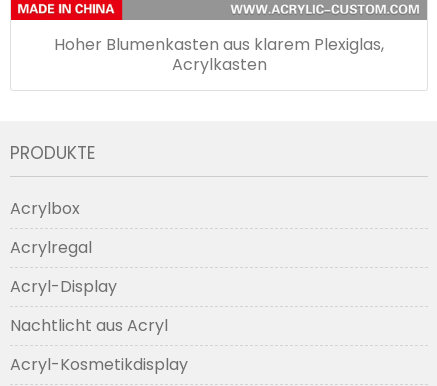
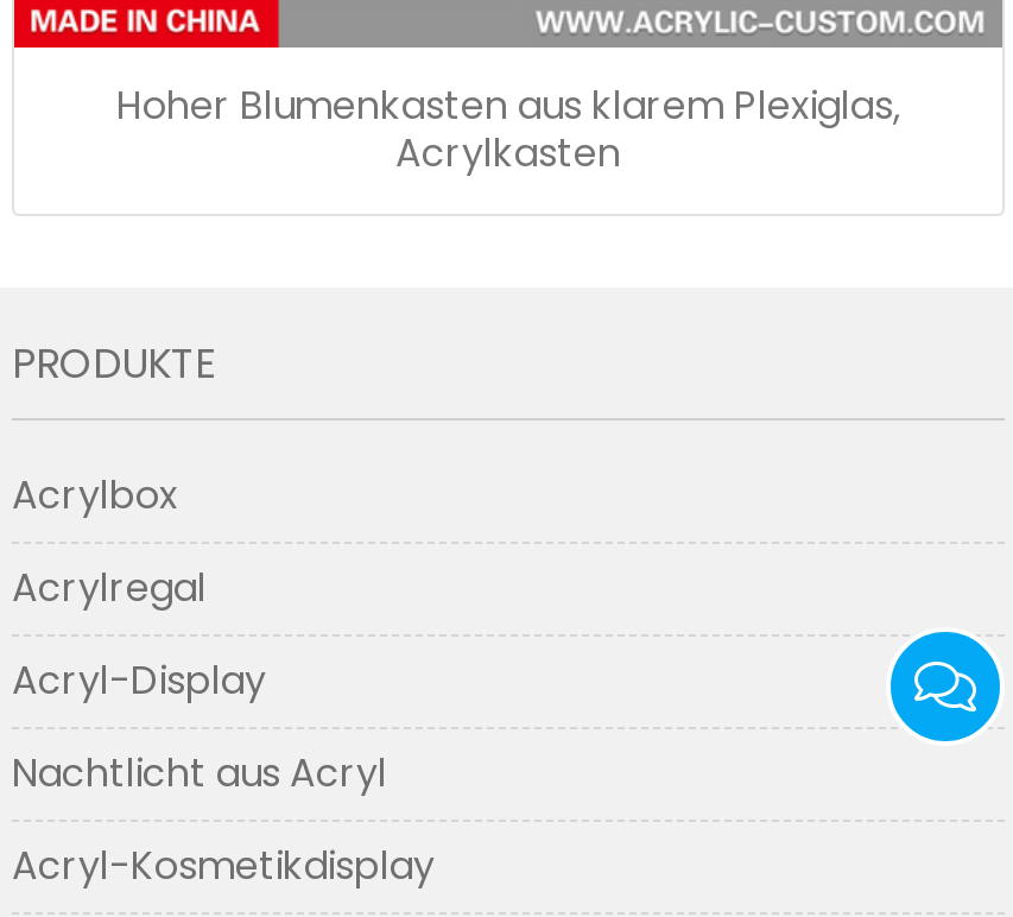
+ [image]
